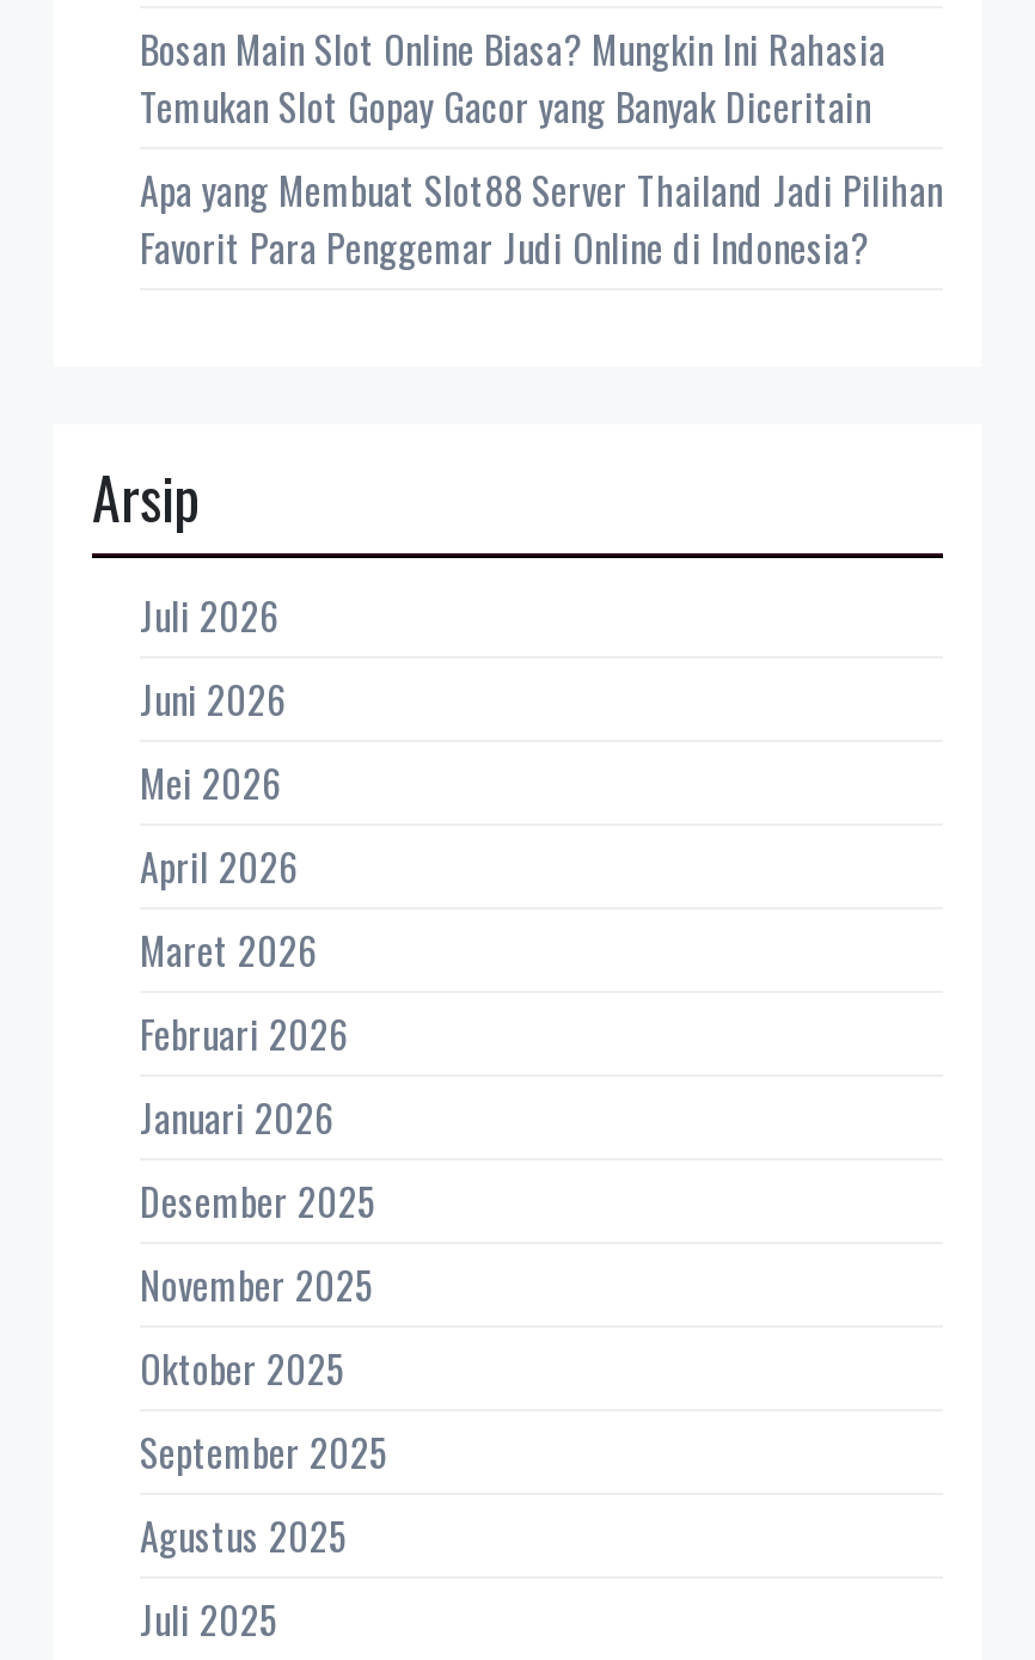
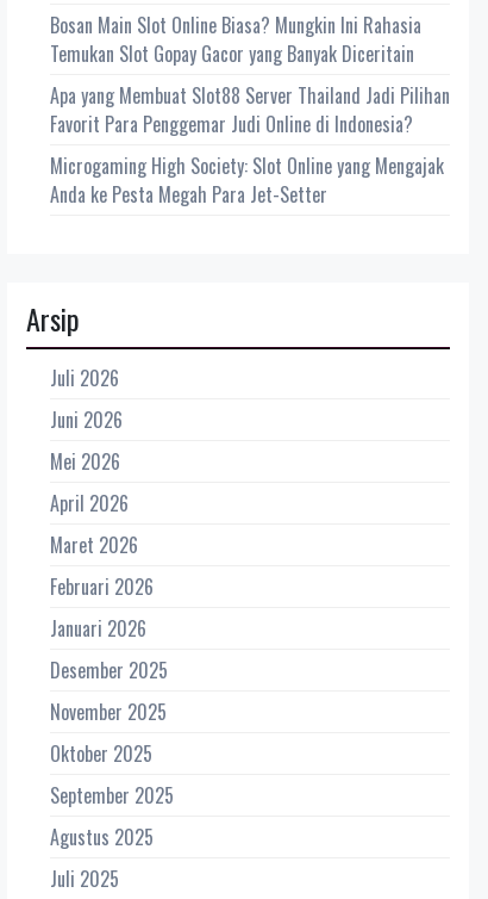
+ Microgaming High Society: Slot Online yang Mengajak
+ Anda ke Pesta Megah Para Jet-Setter
